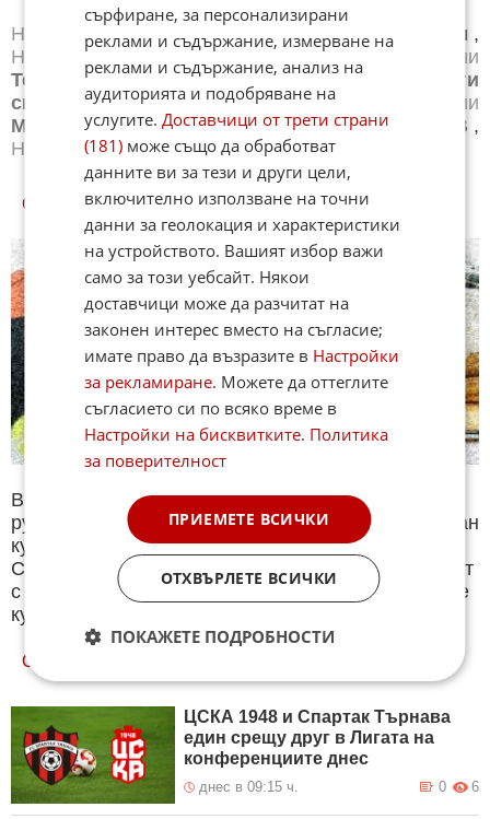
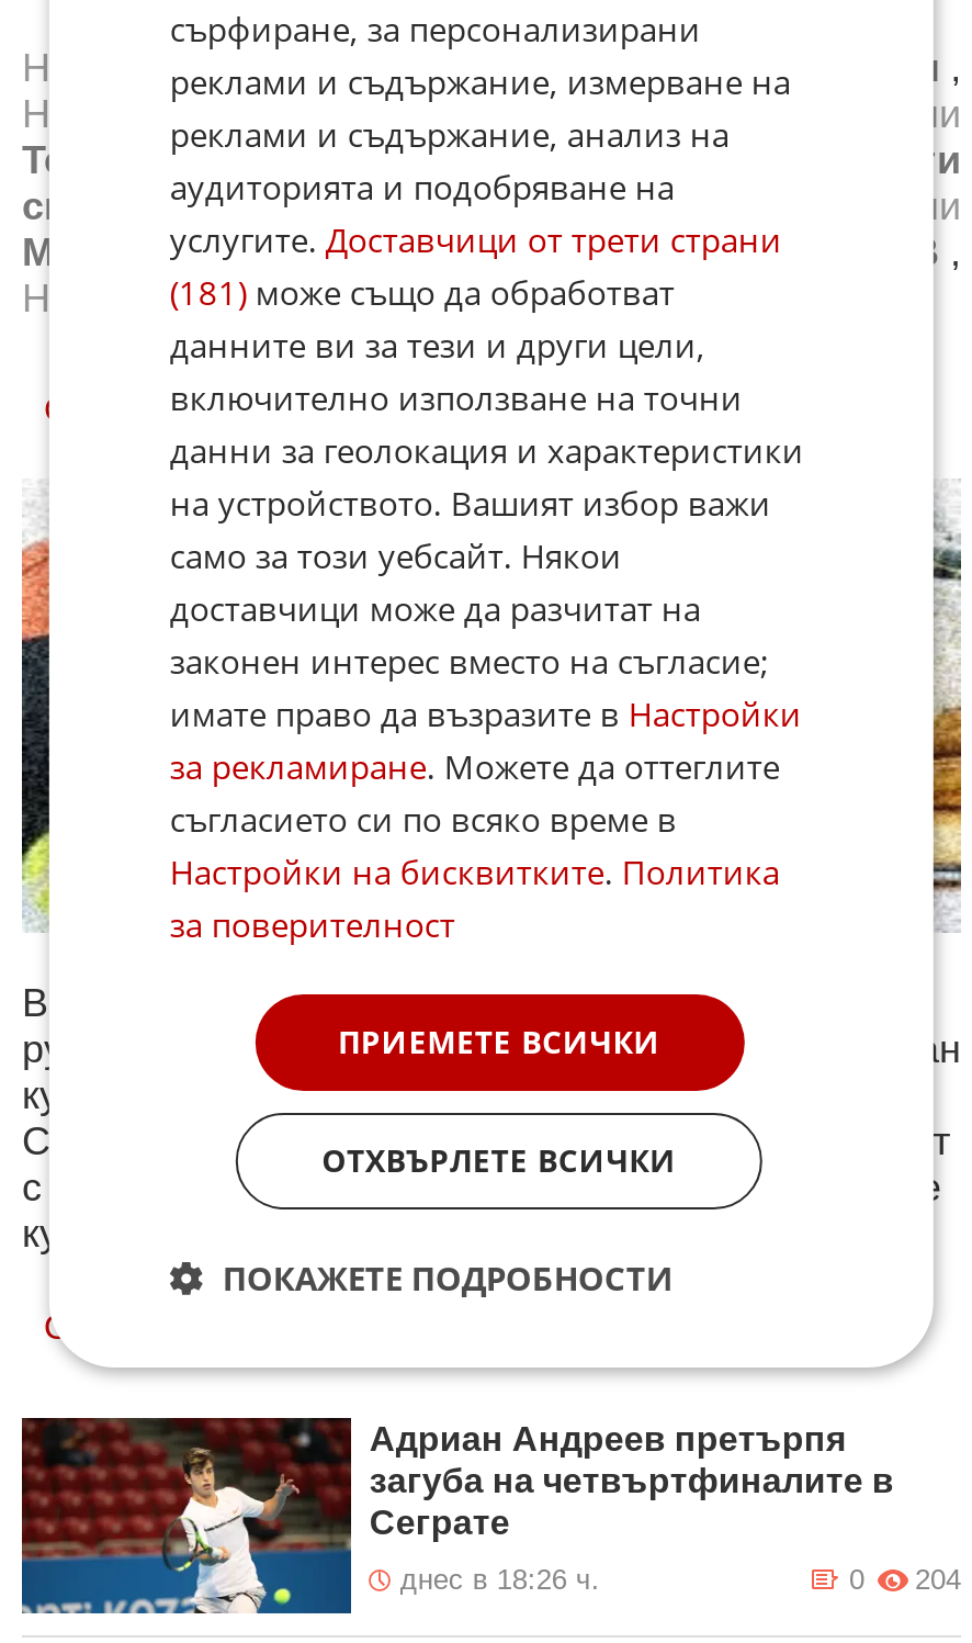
- [image]
- ЦСКА 1948 и Спартак Търнава
- един срещу друг в Лигата на
- конференциите днес
+ [image]
+ Адриан Андреев претърпя
+ загуба на четвъртфиналите в
+ Сеграте

- днес в 09:15 ч.
- 6
+ днес в 18:26 ч.
+ 204
